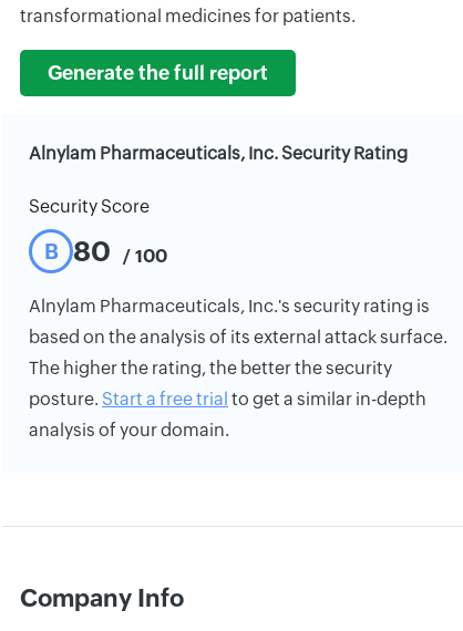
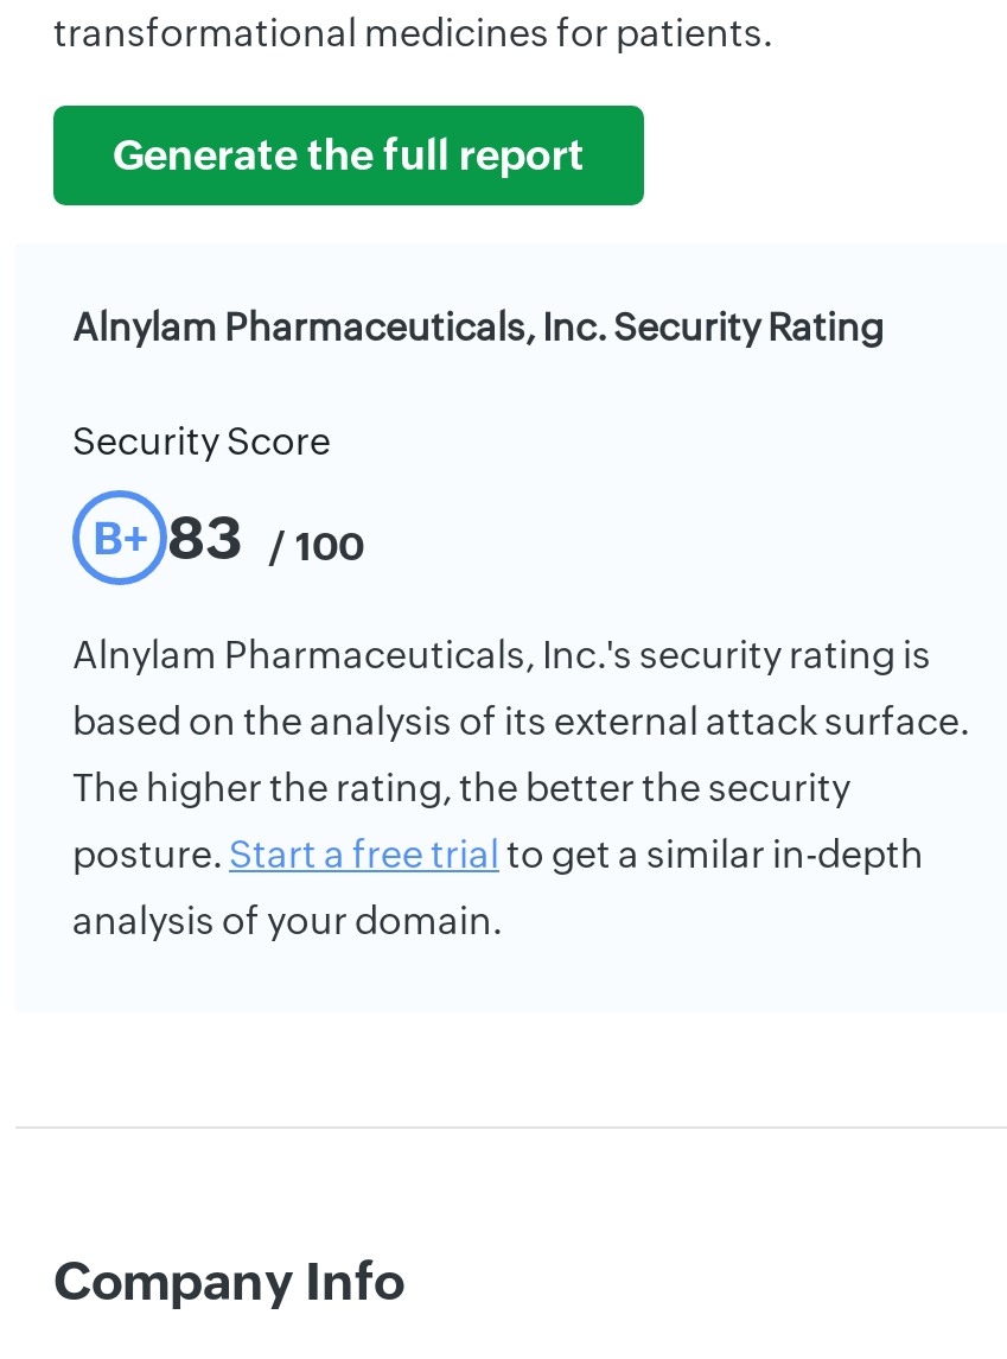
- B
- 80 / 100
+ B+ 83 / 100
